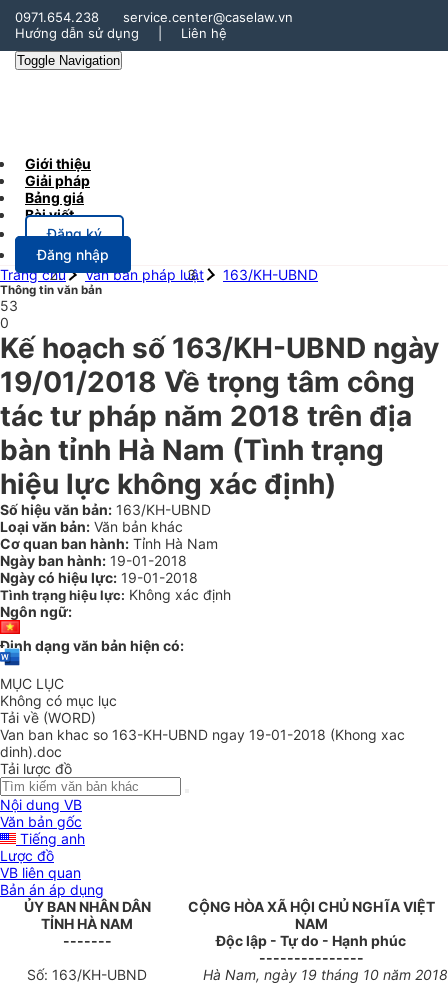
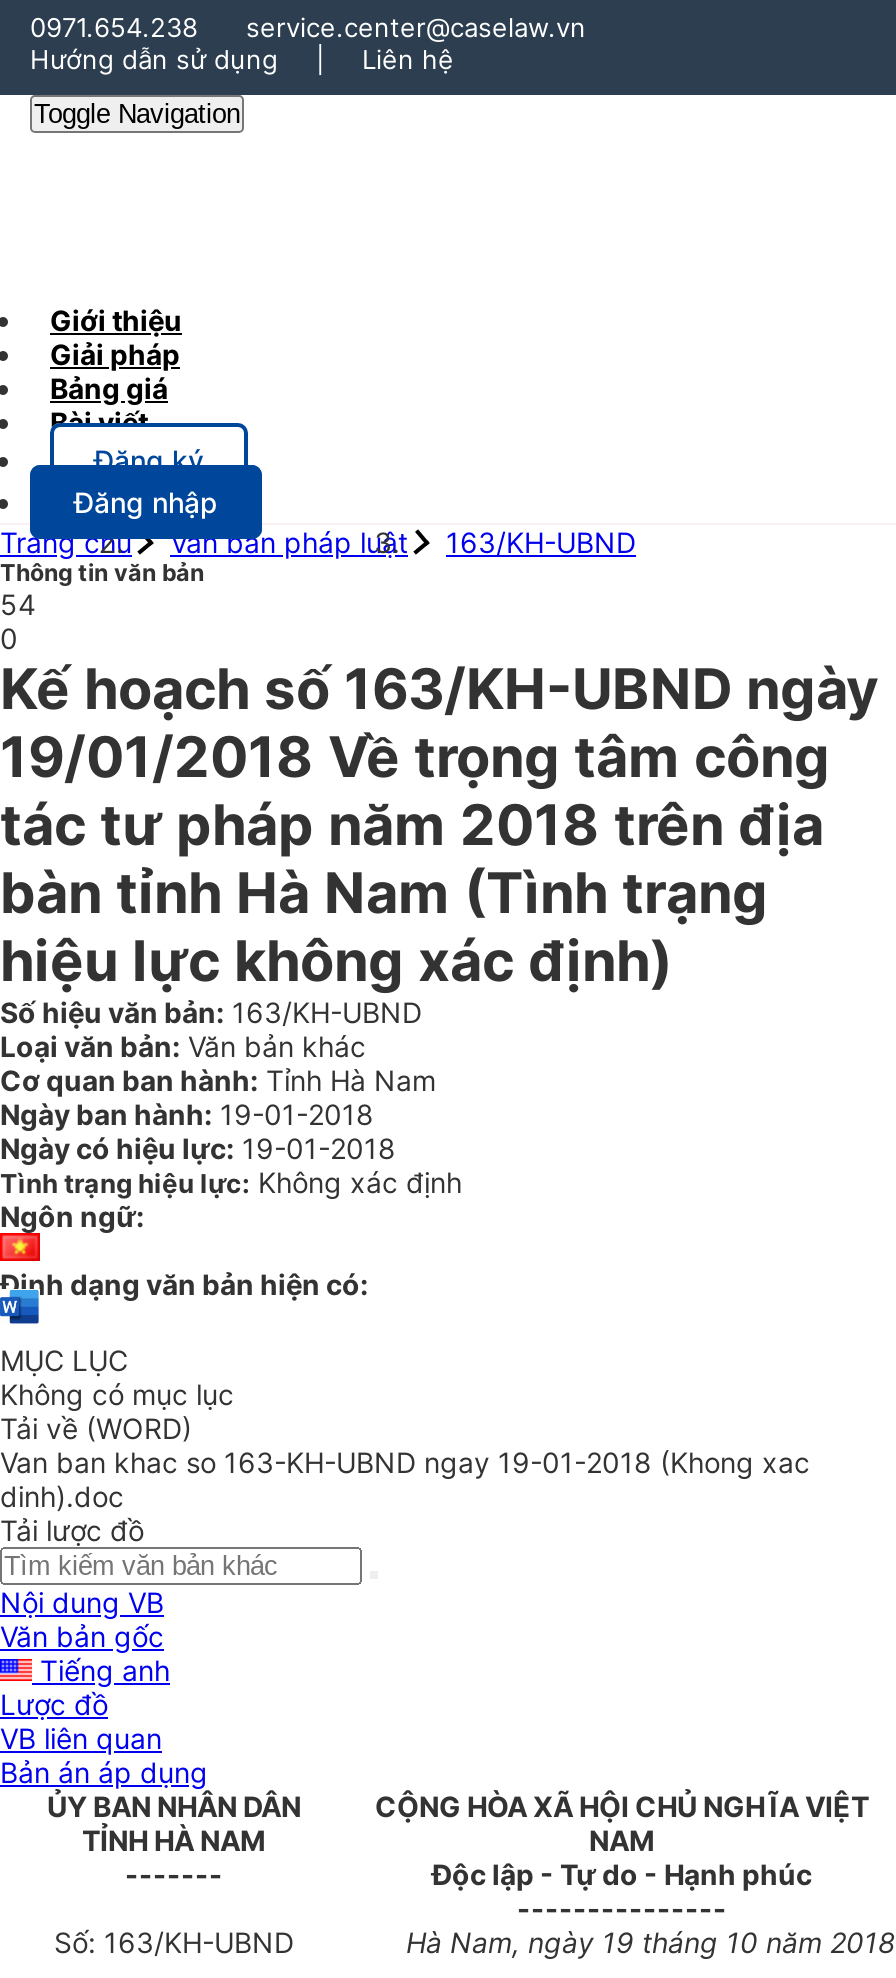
- 53
+ 54
